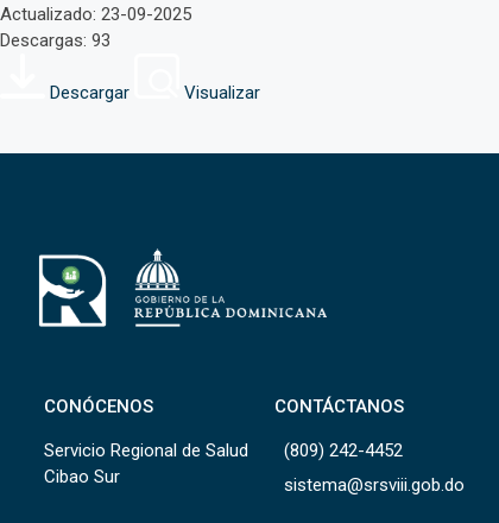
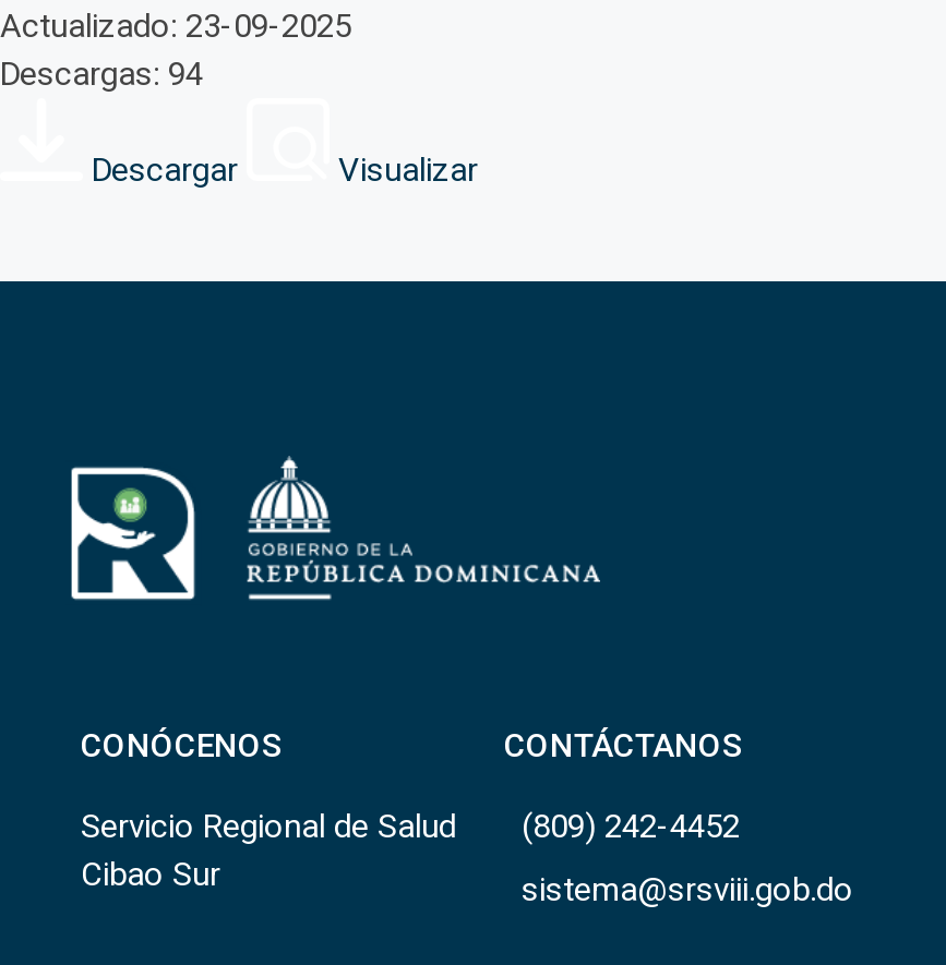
- Descargas: 93
+ Descargas: 94
